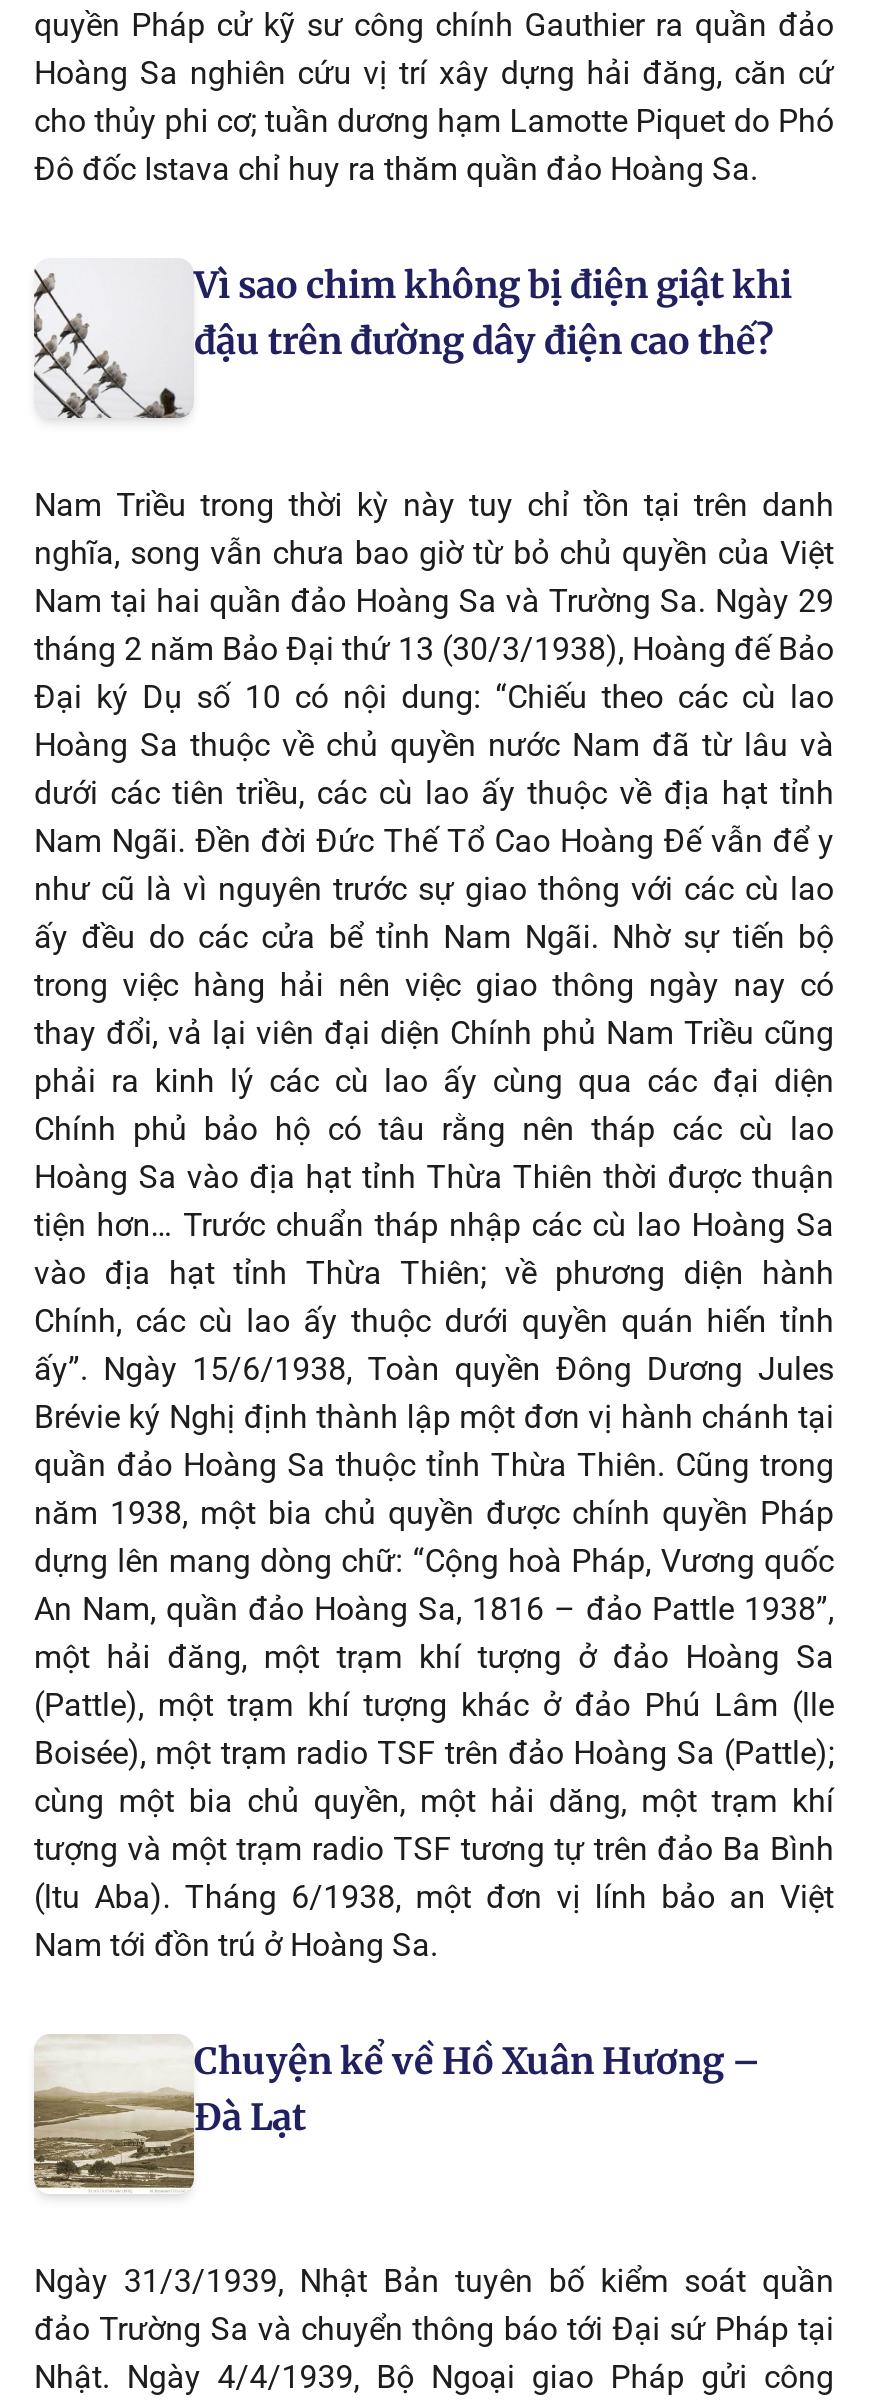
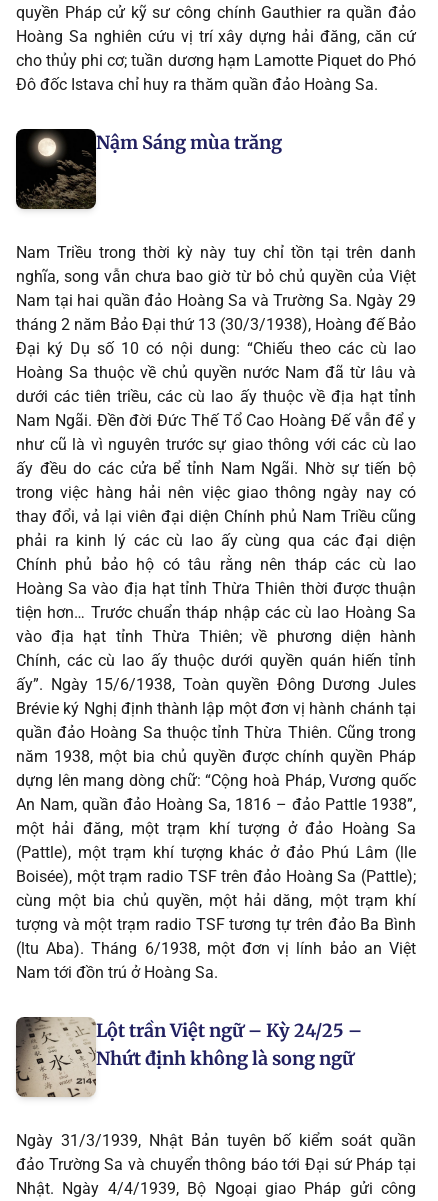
- [image]
- Vì sao chim không bị điện giật khi
- đậu trên đường dây điện cao thế?
+ [image]
+ Nậm Sáng mùa trăng

- [image]
- Chuyện kể về Hồ Xuân Hương –
- Đà Lạt
+ [image]
+ Lột trần Việt ngữ – Kỳ 24/25 –
+ Nhứt định không là song ngữ
